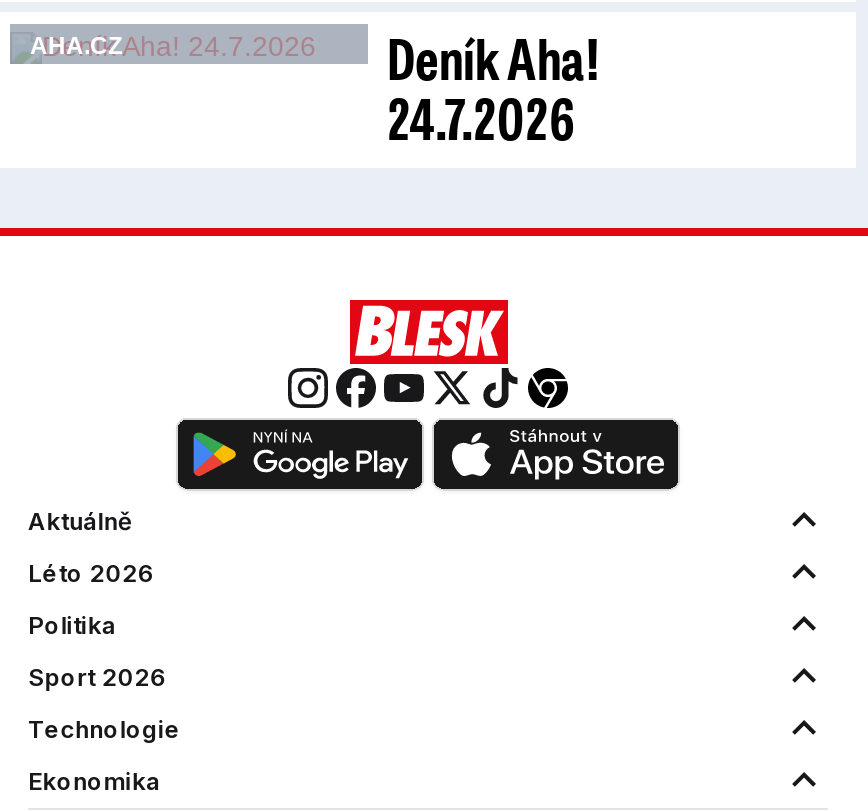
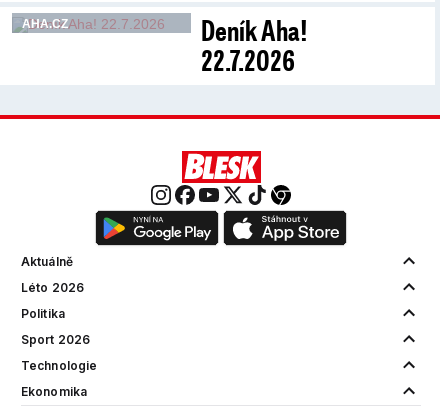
- 24.7.2026
+ 22.7.2026
